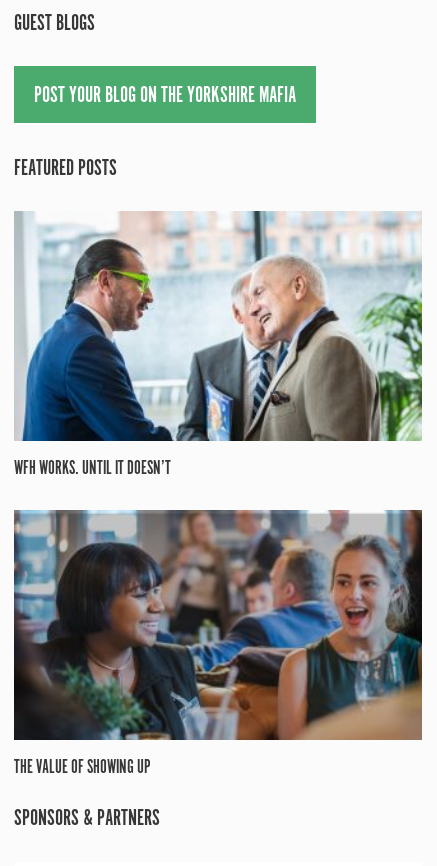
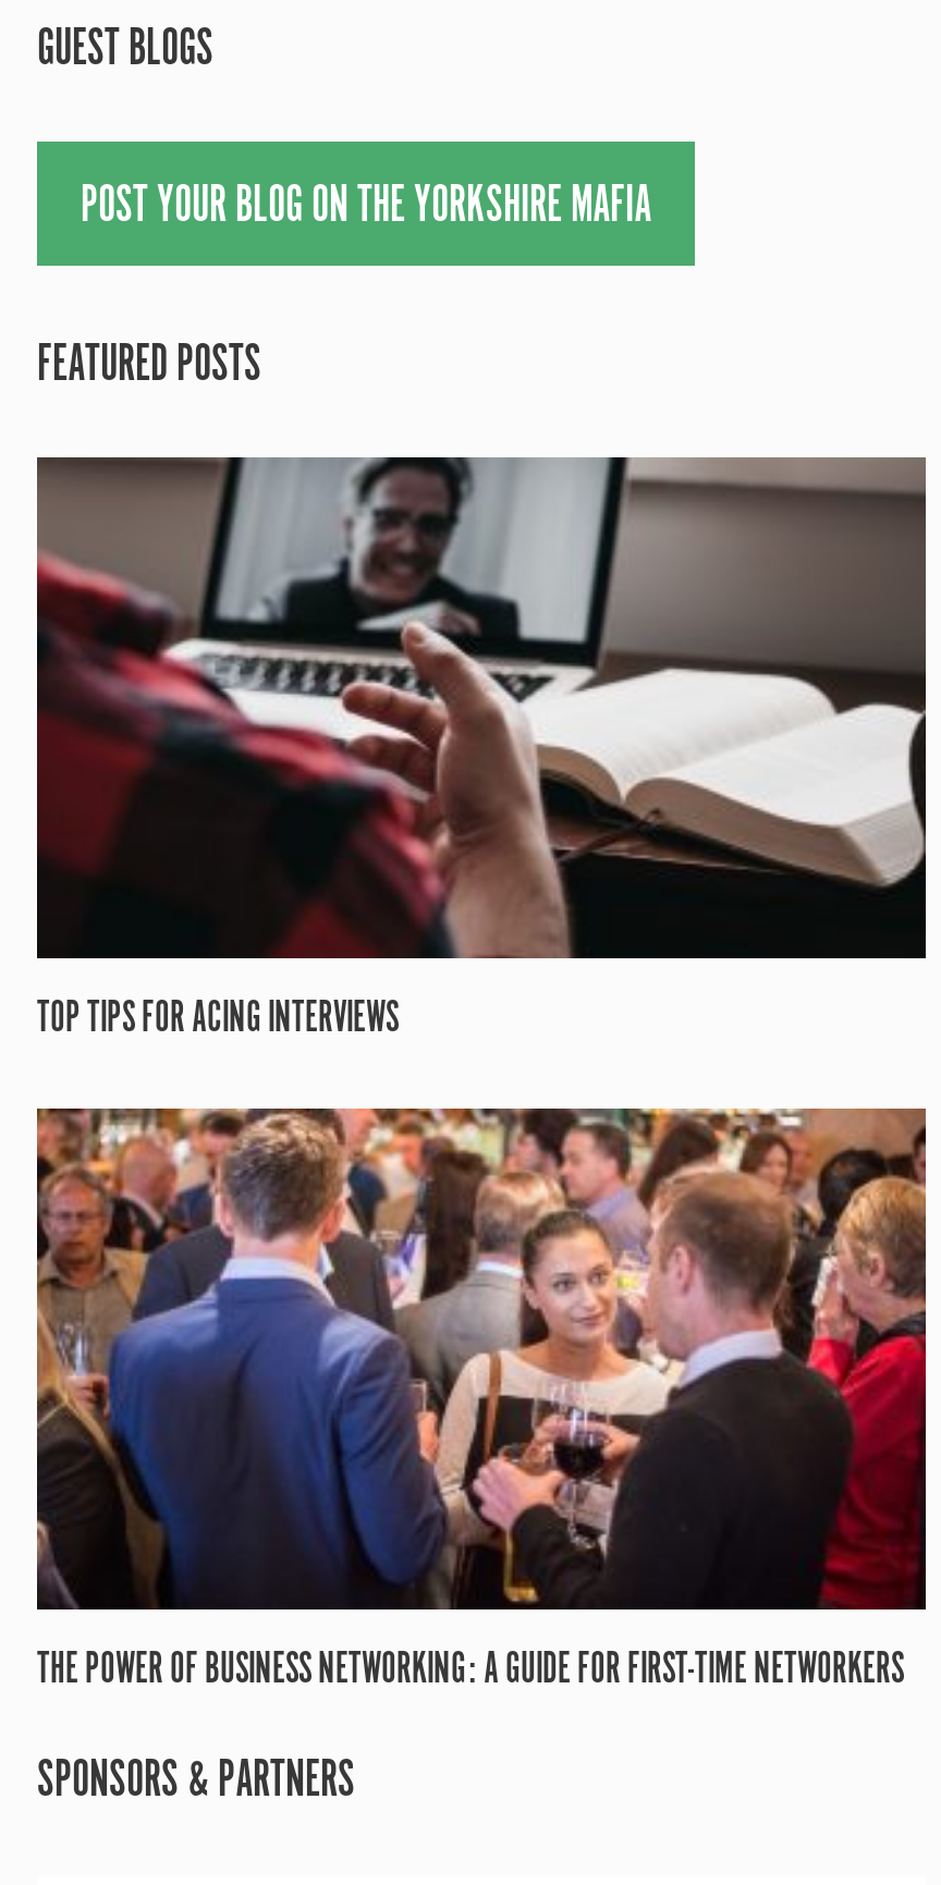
- [image]
- WFH WORKS. UNTIL IT DOESN’T
+ [image]
+ TOP TIPS FOR ACING INTERVIEWS

- [image]
- THE VALUE OF SHOWING UP
+ [image]
+ THE POWER OF BUSINESS NETWORKING: A GUIDE FOR FIRST-TIME NETWORKERS
